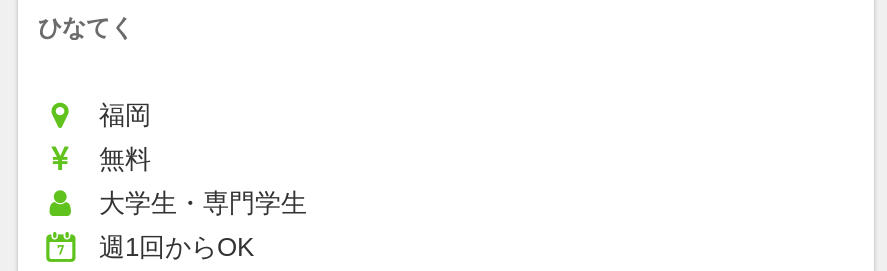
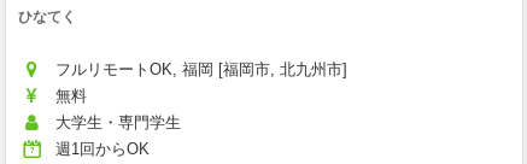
- 福岡
+ フルリモートOK, 福岡 [福岡市, 北九州市]
